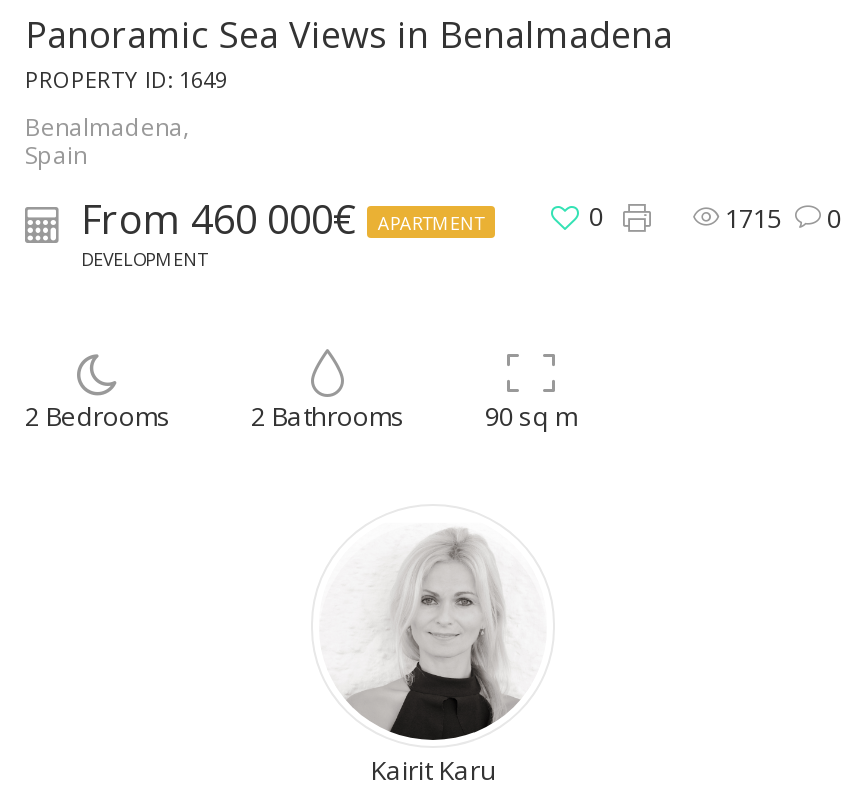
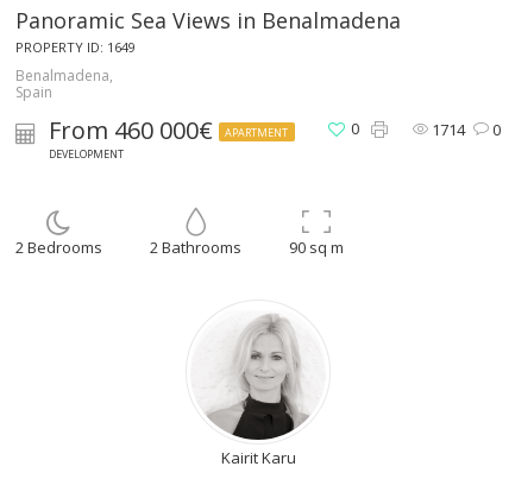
- 1715 0
+ 1714 0
